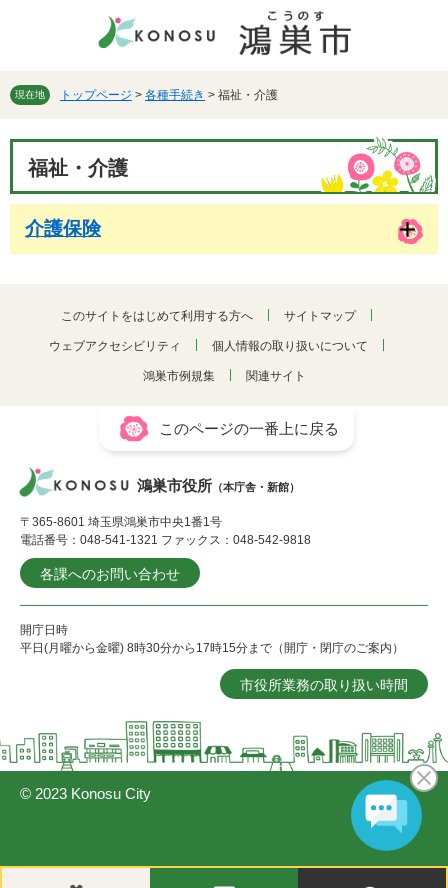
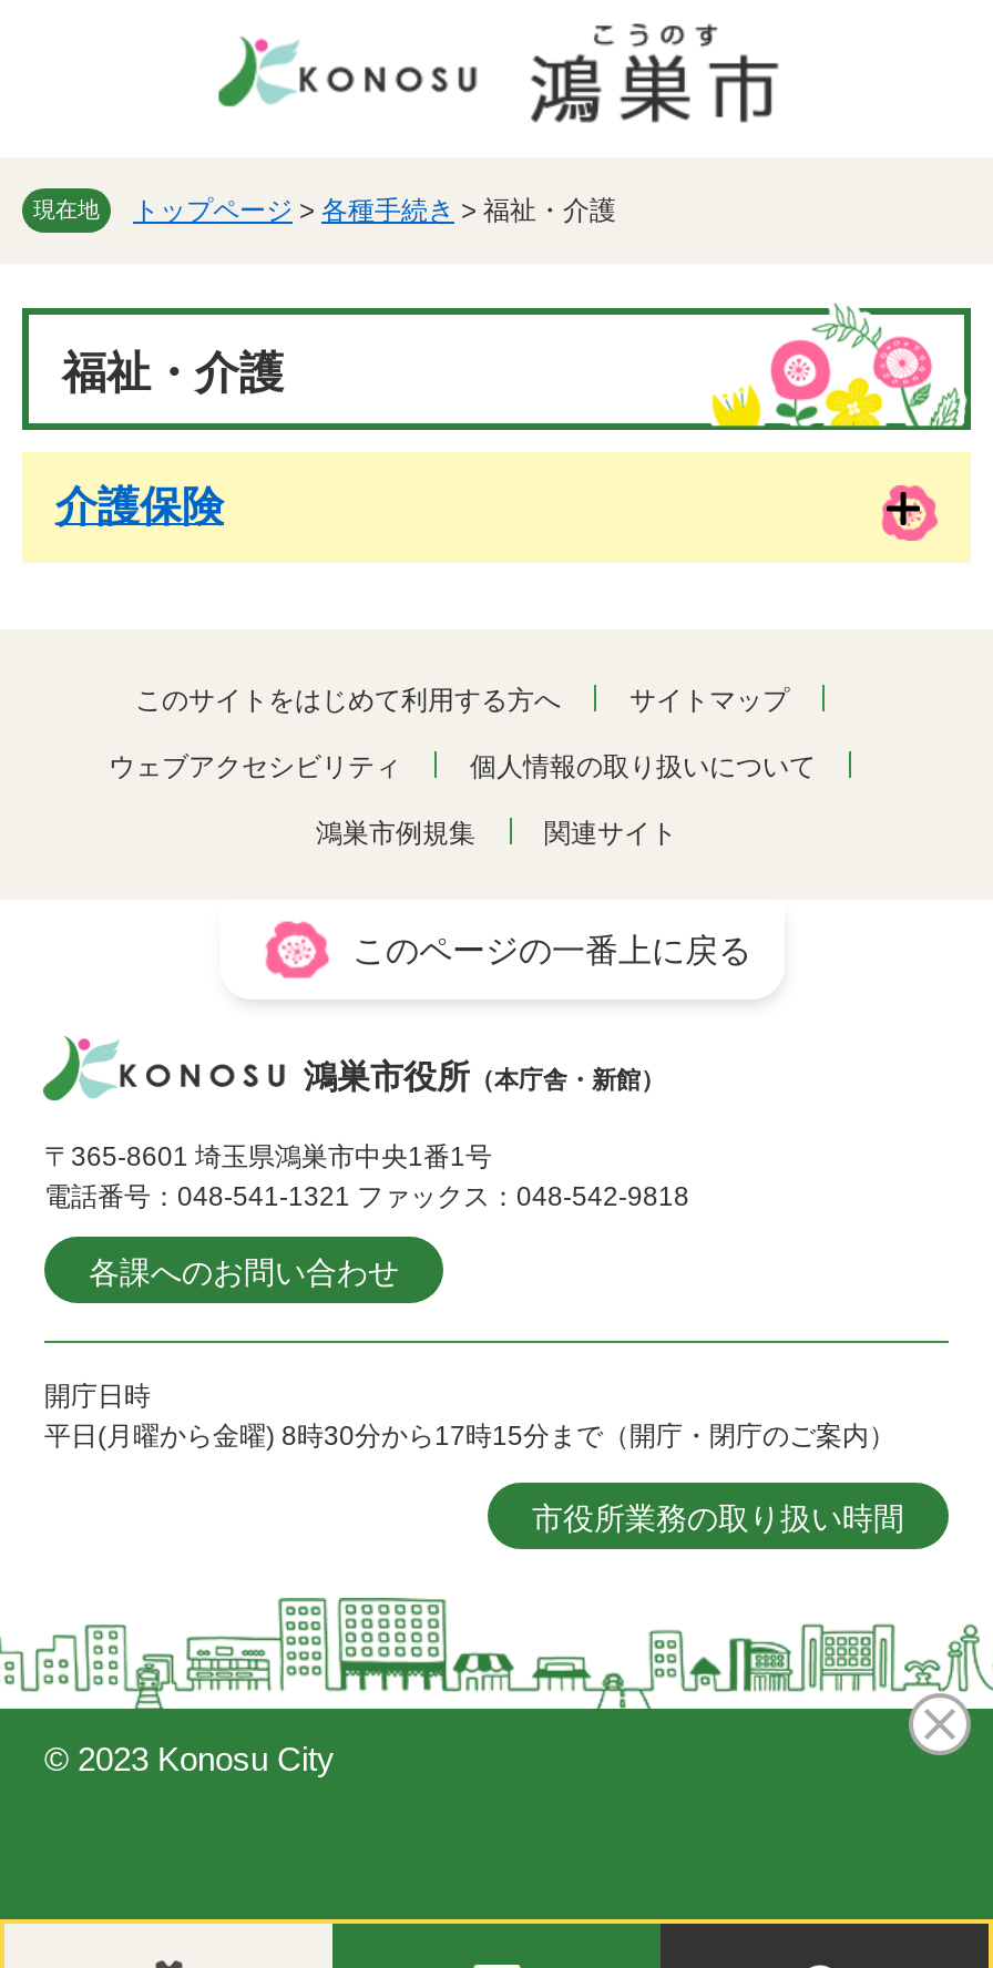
- [image]
